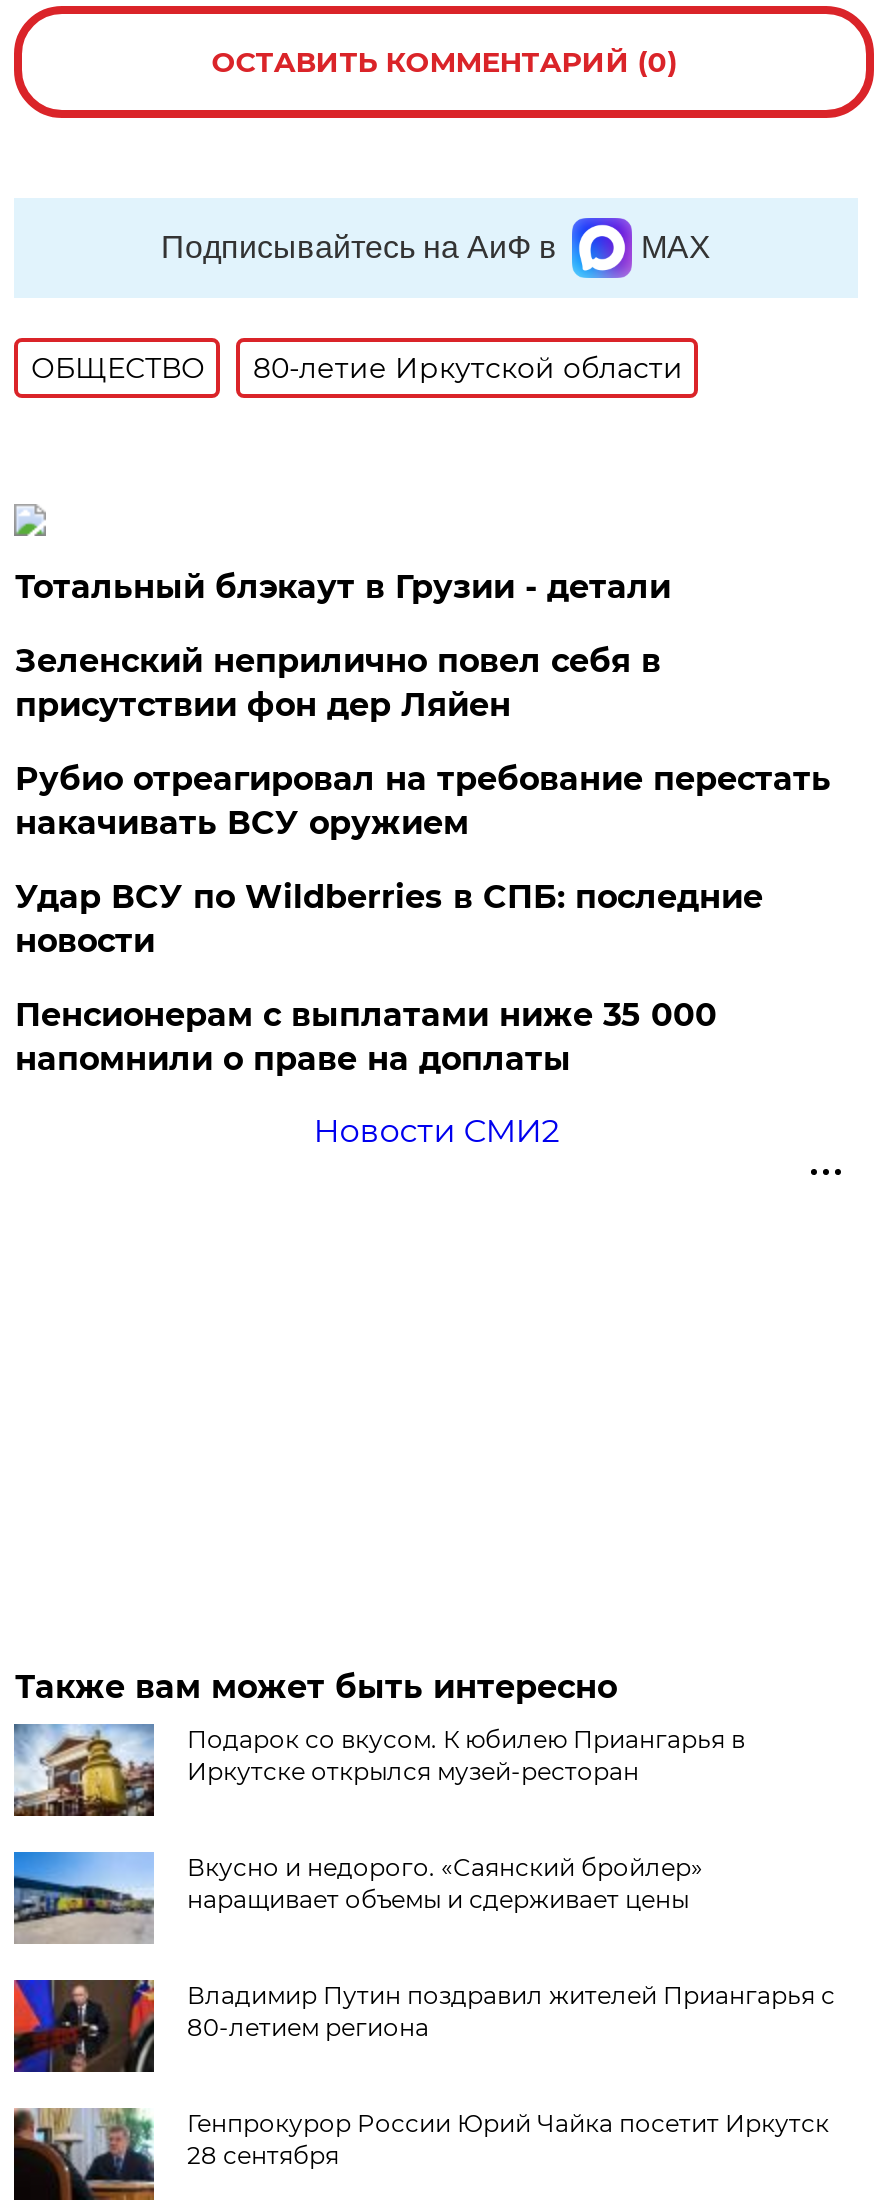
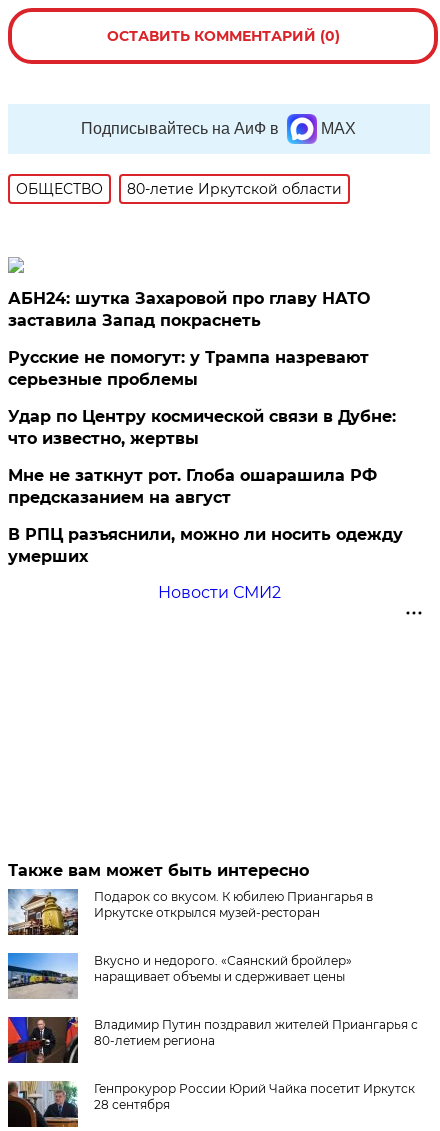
- Тотальный блэкаут в Грузии - детали
+ АБН24: шутка Захаровой про главу НАТО
+ заставила Запад покраснеть

- Зеленский неприлично повел cебя в
- присутствии фон дер Ляйен
+ Русские не помогут: у Трампа назревают
+ серьезные проблемы

- Рубио отреагировал на требование перестать
- накачивать ВСУ оружием
+ Удар по Центру космической связи в Дубне:
+ что известно, жертвы

- Удар ВСУ по Wildberries в СПБ: последние
- новости
+ Мне не заткнут рот. Глоба ошарашила РФ
+ предсказанием на август

- Пенсионерам с выплатами ниже 35 000
- напомнили о праве на доплаты
+ В РПЦ разъяснили, можно ли носить одежду
+ умерших
